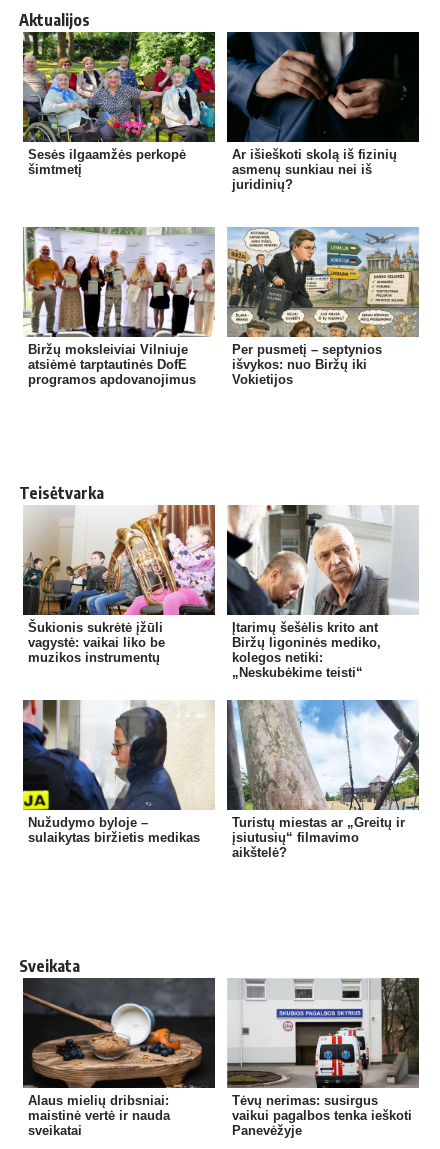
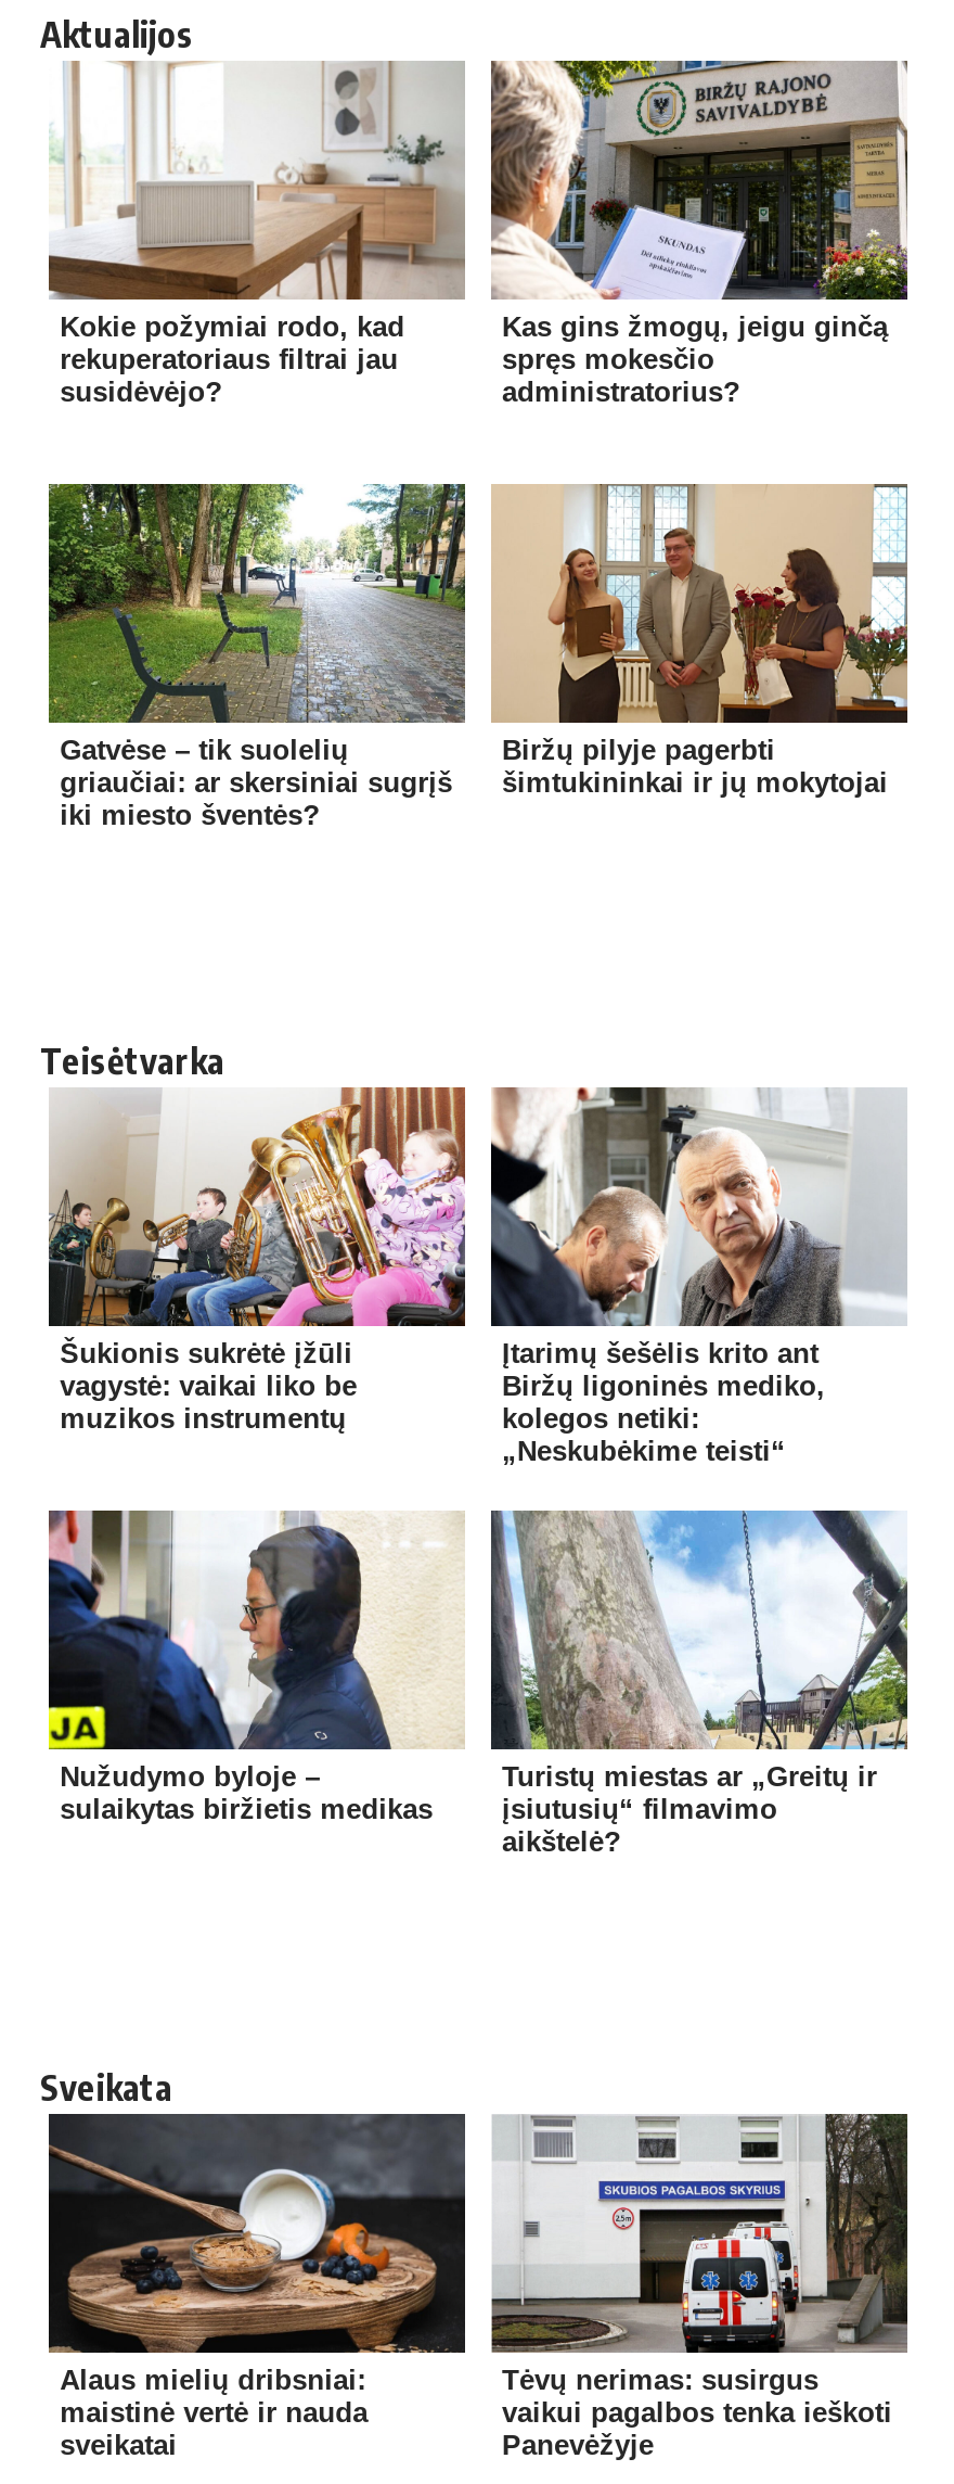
- [image]
- Sesės ilgaamžės perkopė
- šimtmetį
+ [image]
+ Kokie požymiai rodo, kad
+ rekuperatoriaus filtrai jau
+ susidėvėjo?

- [image]
- Ar išieškoti skolą iš fizinių
- asmenų sunkiau nei iš
- juridinių?
+ [image]
+ Kas gins žmogų, jeigu ginčą
+ spręs mokesčio
+ administratorius?

- [image]
- Biržų moksleiviai Vilniuje
- atsiėmė tarptautinės DofE
- programos apdovanojimus
+ [image]
+ Gatvėse – tik suolelių
+ griaučiai: ar skersiniai sugrįš
+ iki miesto šventės?

- [image]
- Per pusmetį – septynios
- išvykos: nuo Biržų iki
- Vokietijos
+ [image]
+ Biržų pilyje pagerbti
+ šimtukininkai ir jų mokytojai
